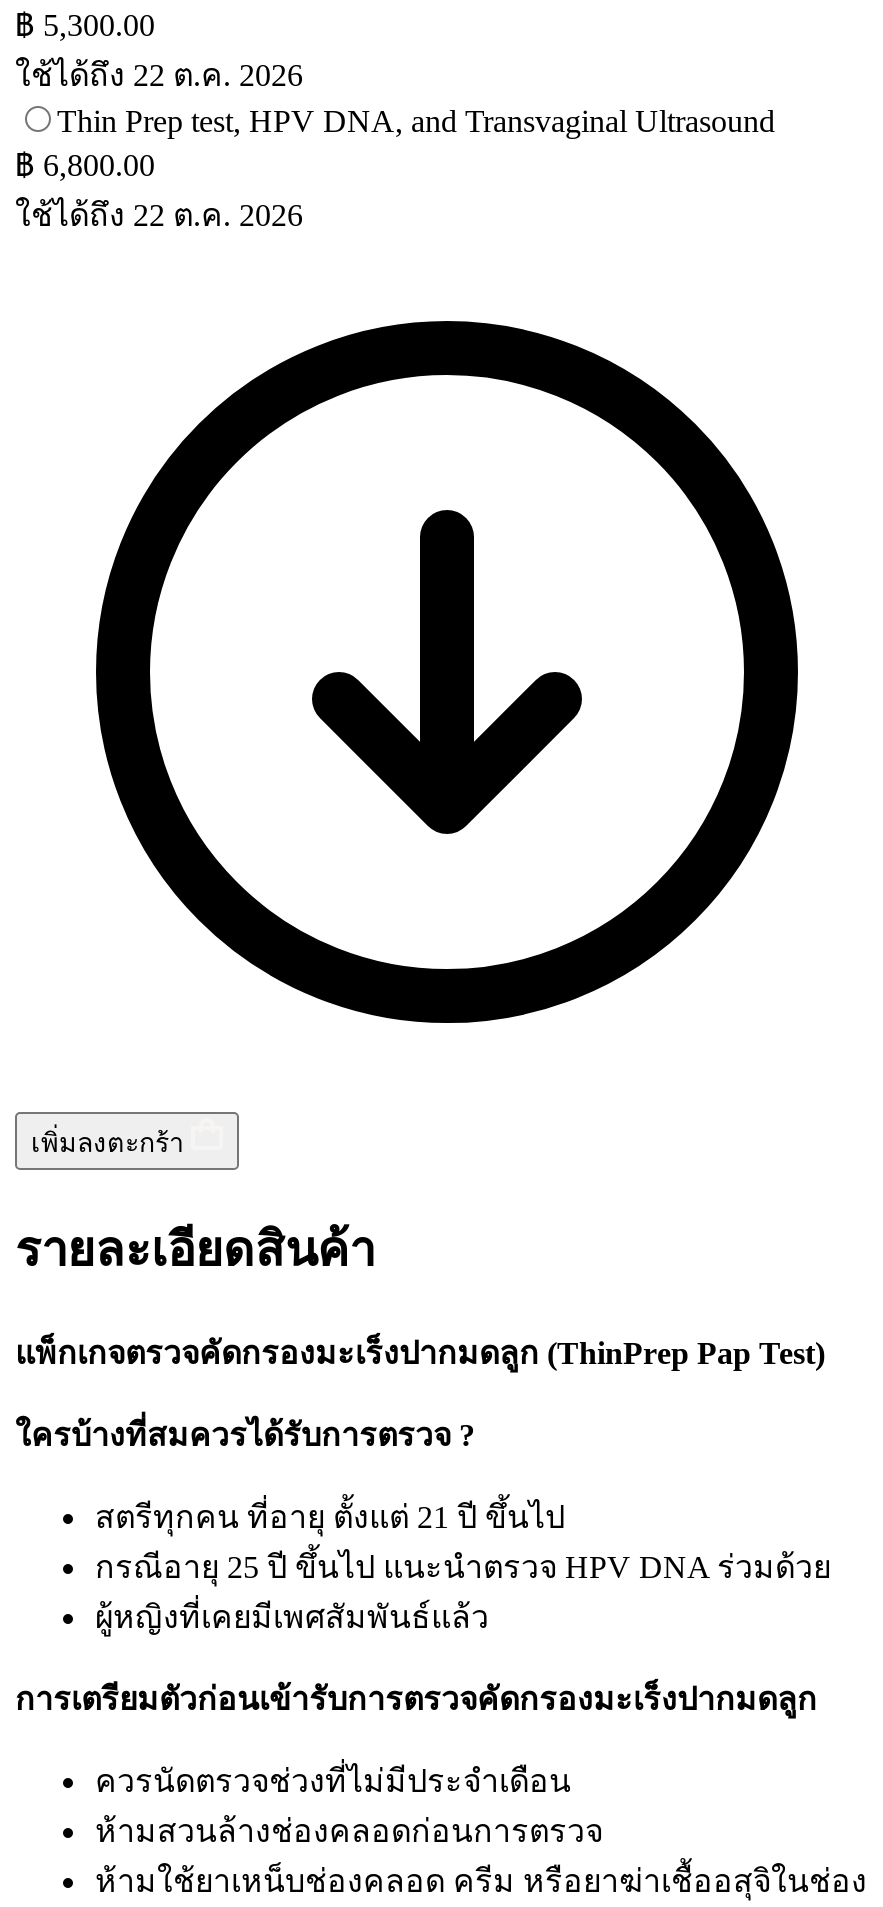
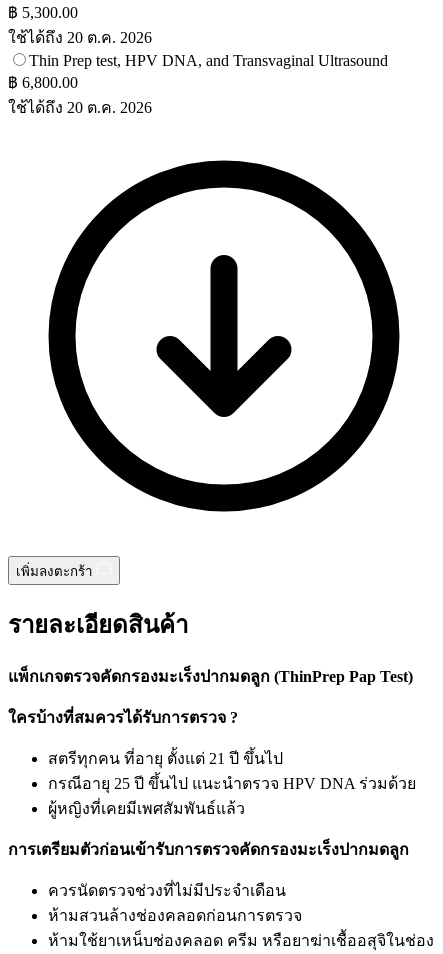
- ใช้ได้ถึง 22 ต.ค. 2026
+ ใช้ได้ถึง 20 ต.ค. 2026

- ใช้ได้ถึง 22 ต.ค. 2026
+ ใช้ได้ถึง 20 ต.ค. 2026
